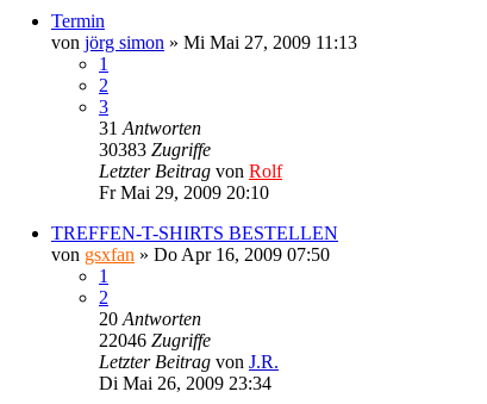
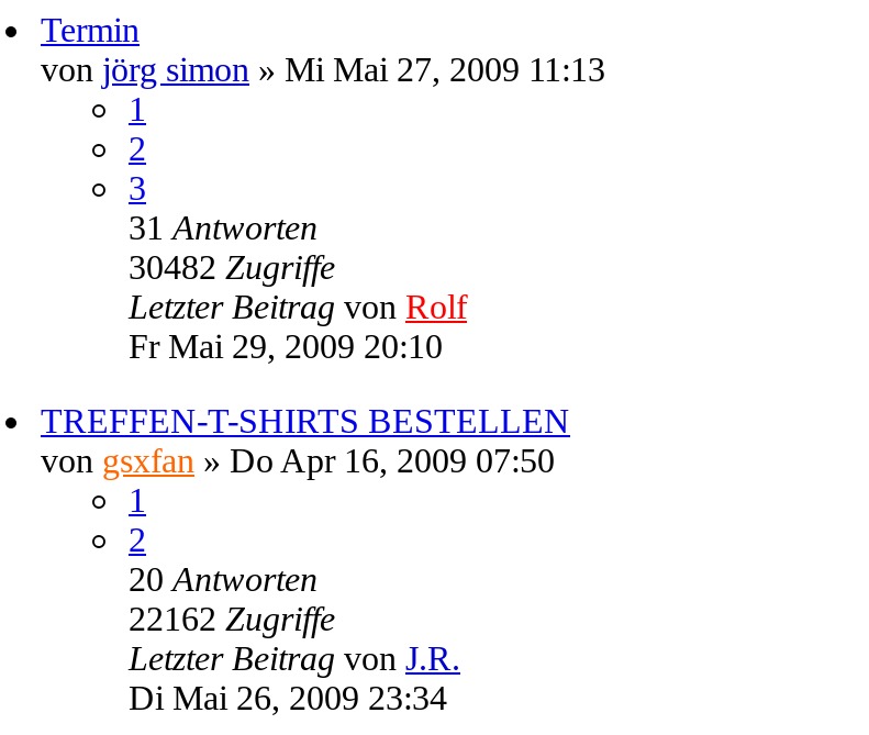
- 30383 Zugriffe
+ 30482 Zugriffe

- 22046 Zugriffe
+ 22162 Zugriffe
